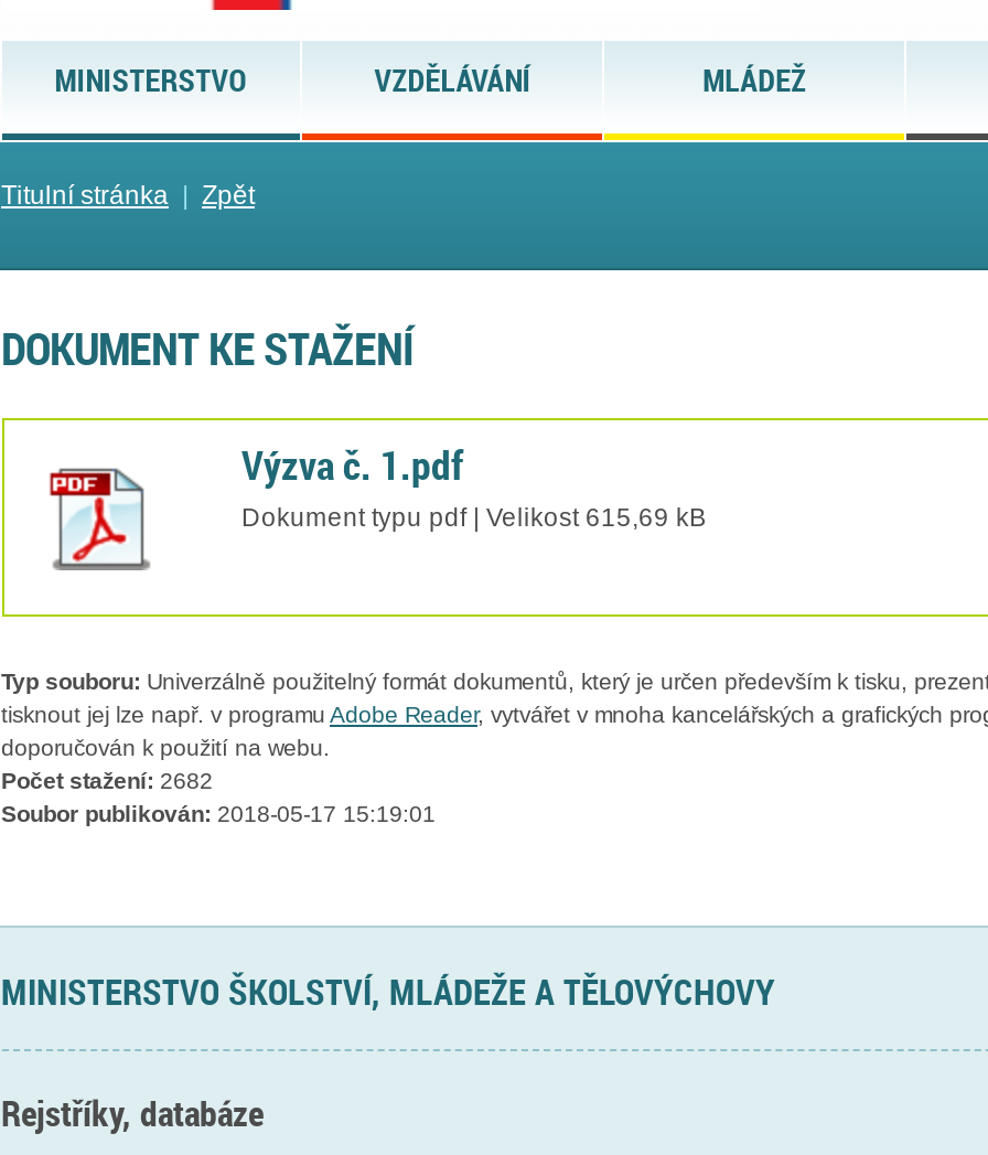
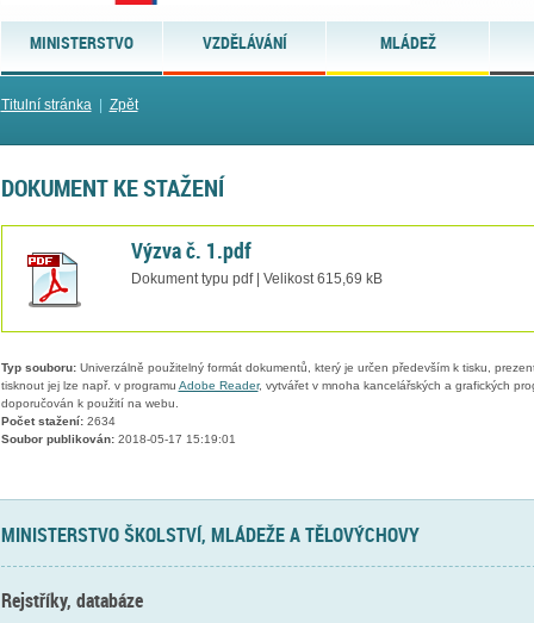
- Počet stažení: 2682
+ Počet stažení: 2634
